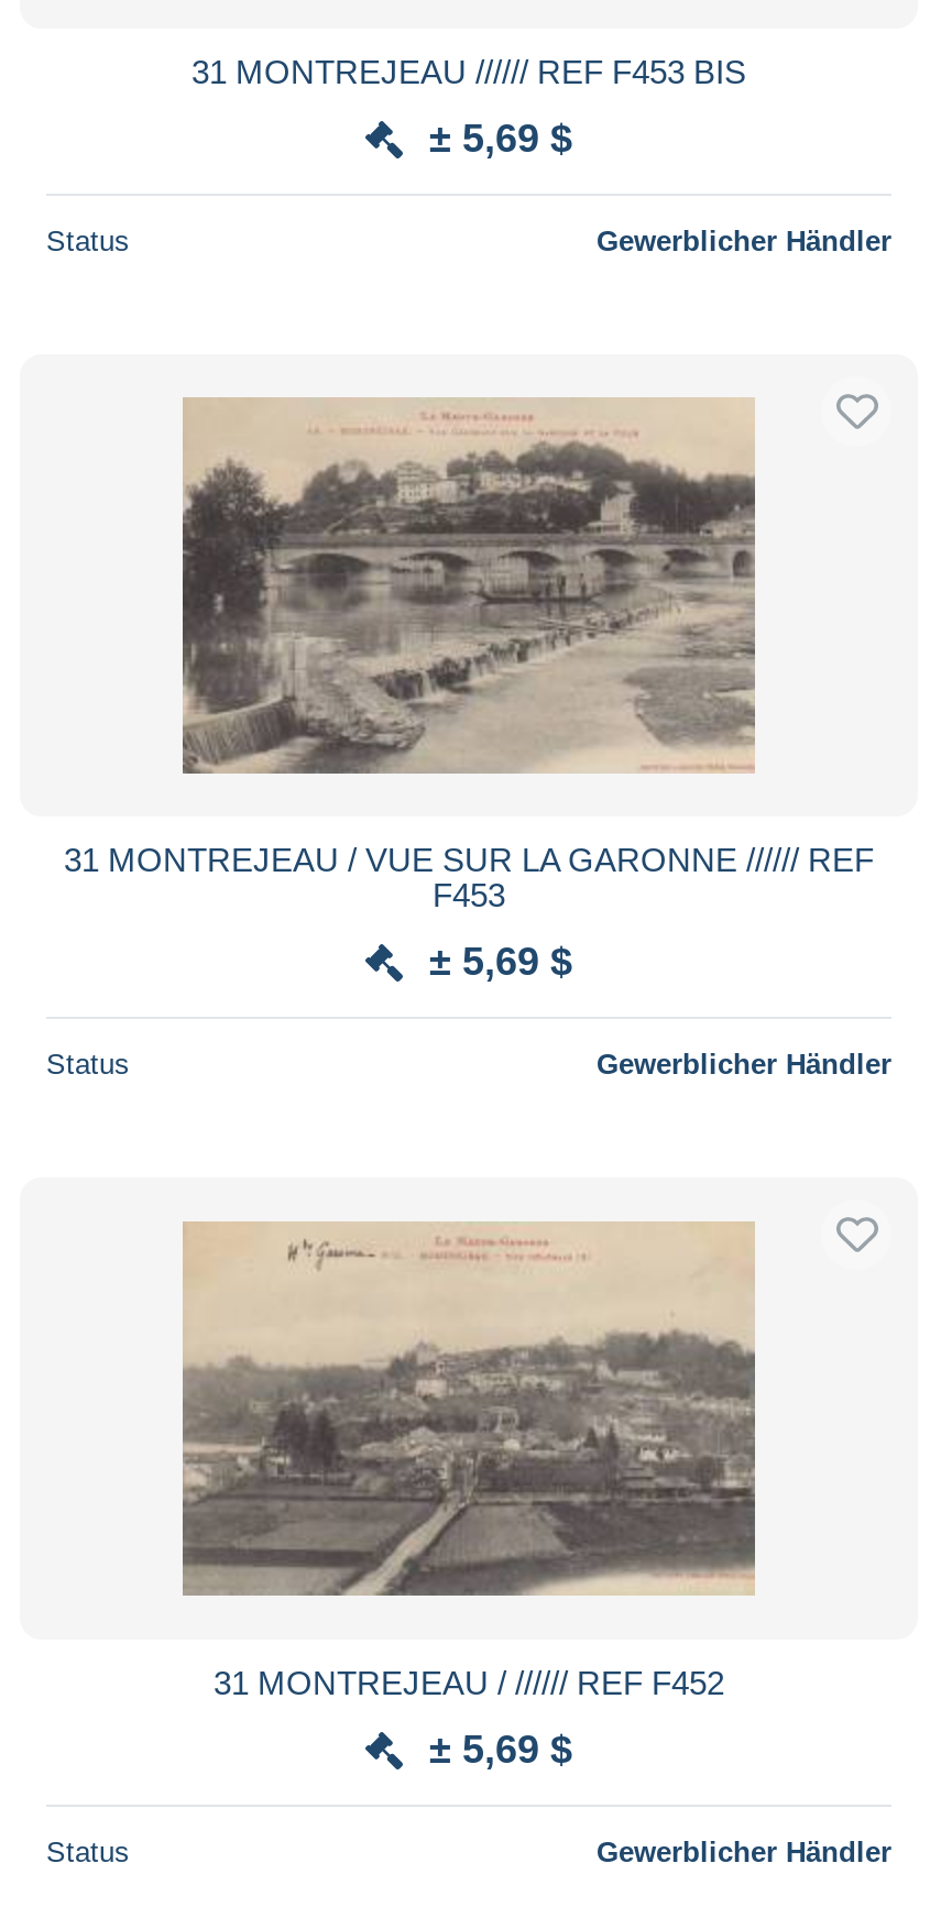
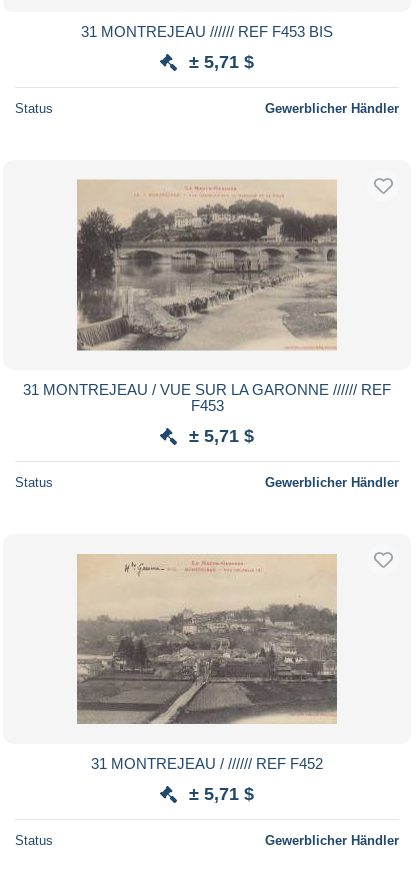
- ± 5,69 $
+ ± 5,71 $

- ± 5,69 $
+ ± 5,71 $

- ± 5,69 $
+ ± 5,71 $
